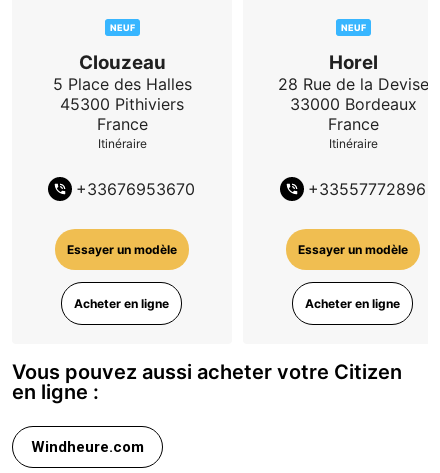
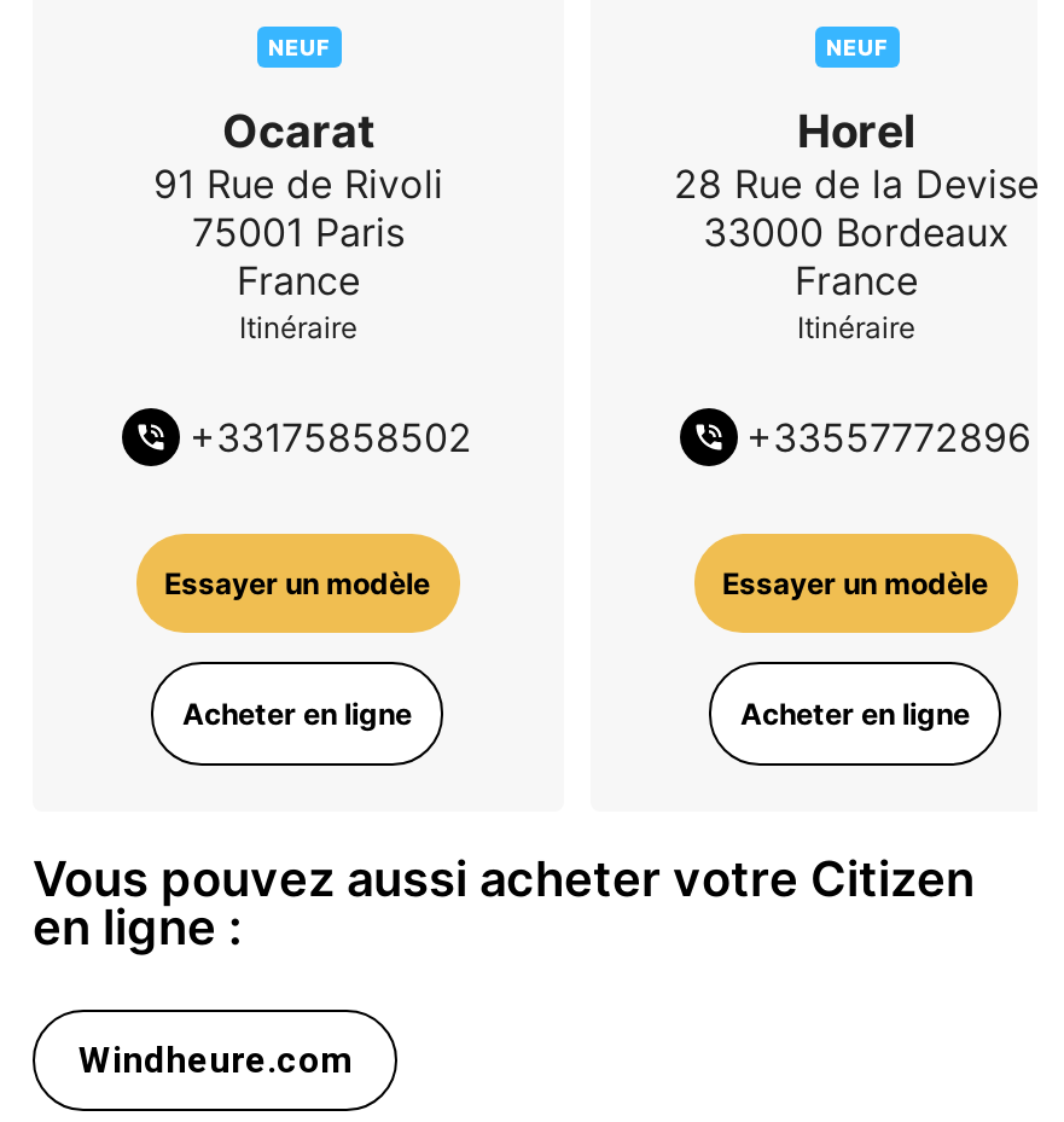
- Clouzeau
- 5 Place des Halles
- 45300 Pithiviers
+ Ocarat
+ 91 Rue de Rivoli
+ 75001 Paris

- +33676953670
+ +33175858502
